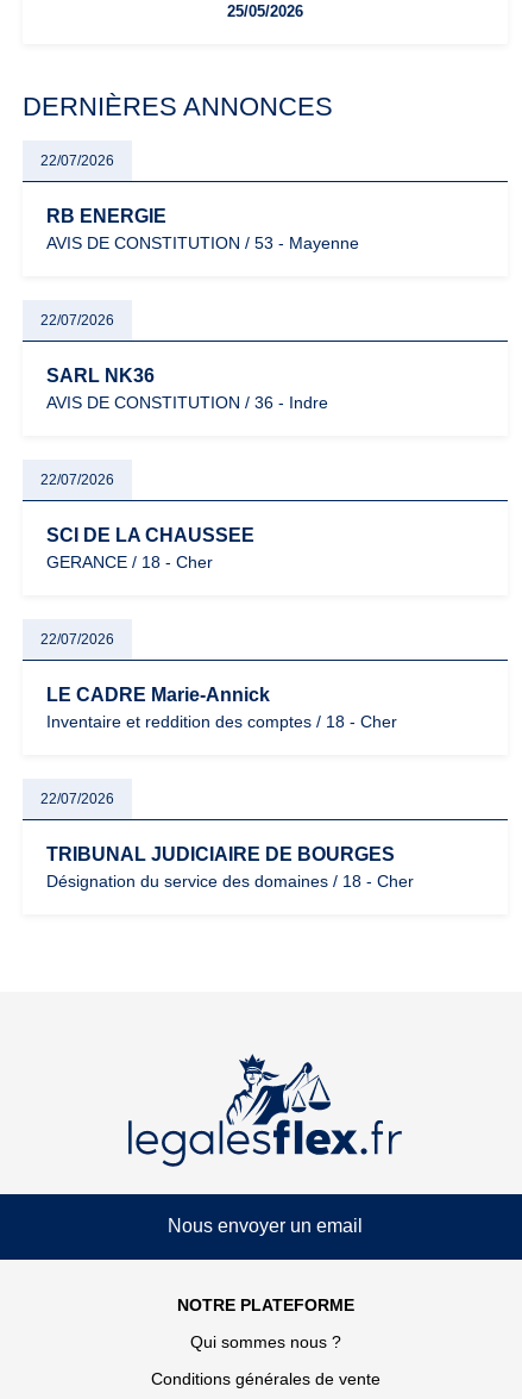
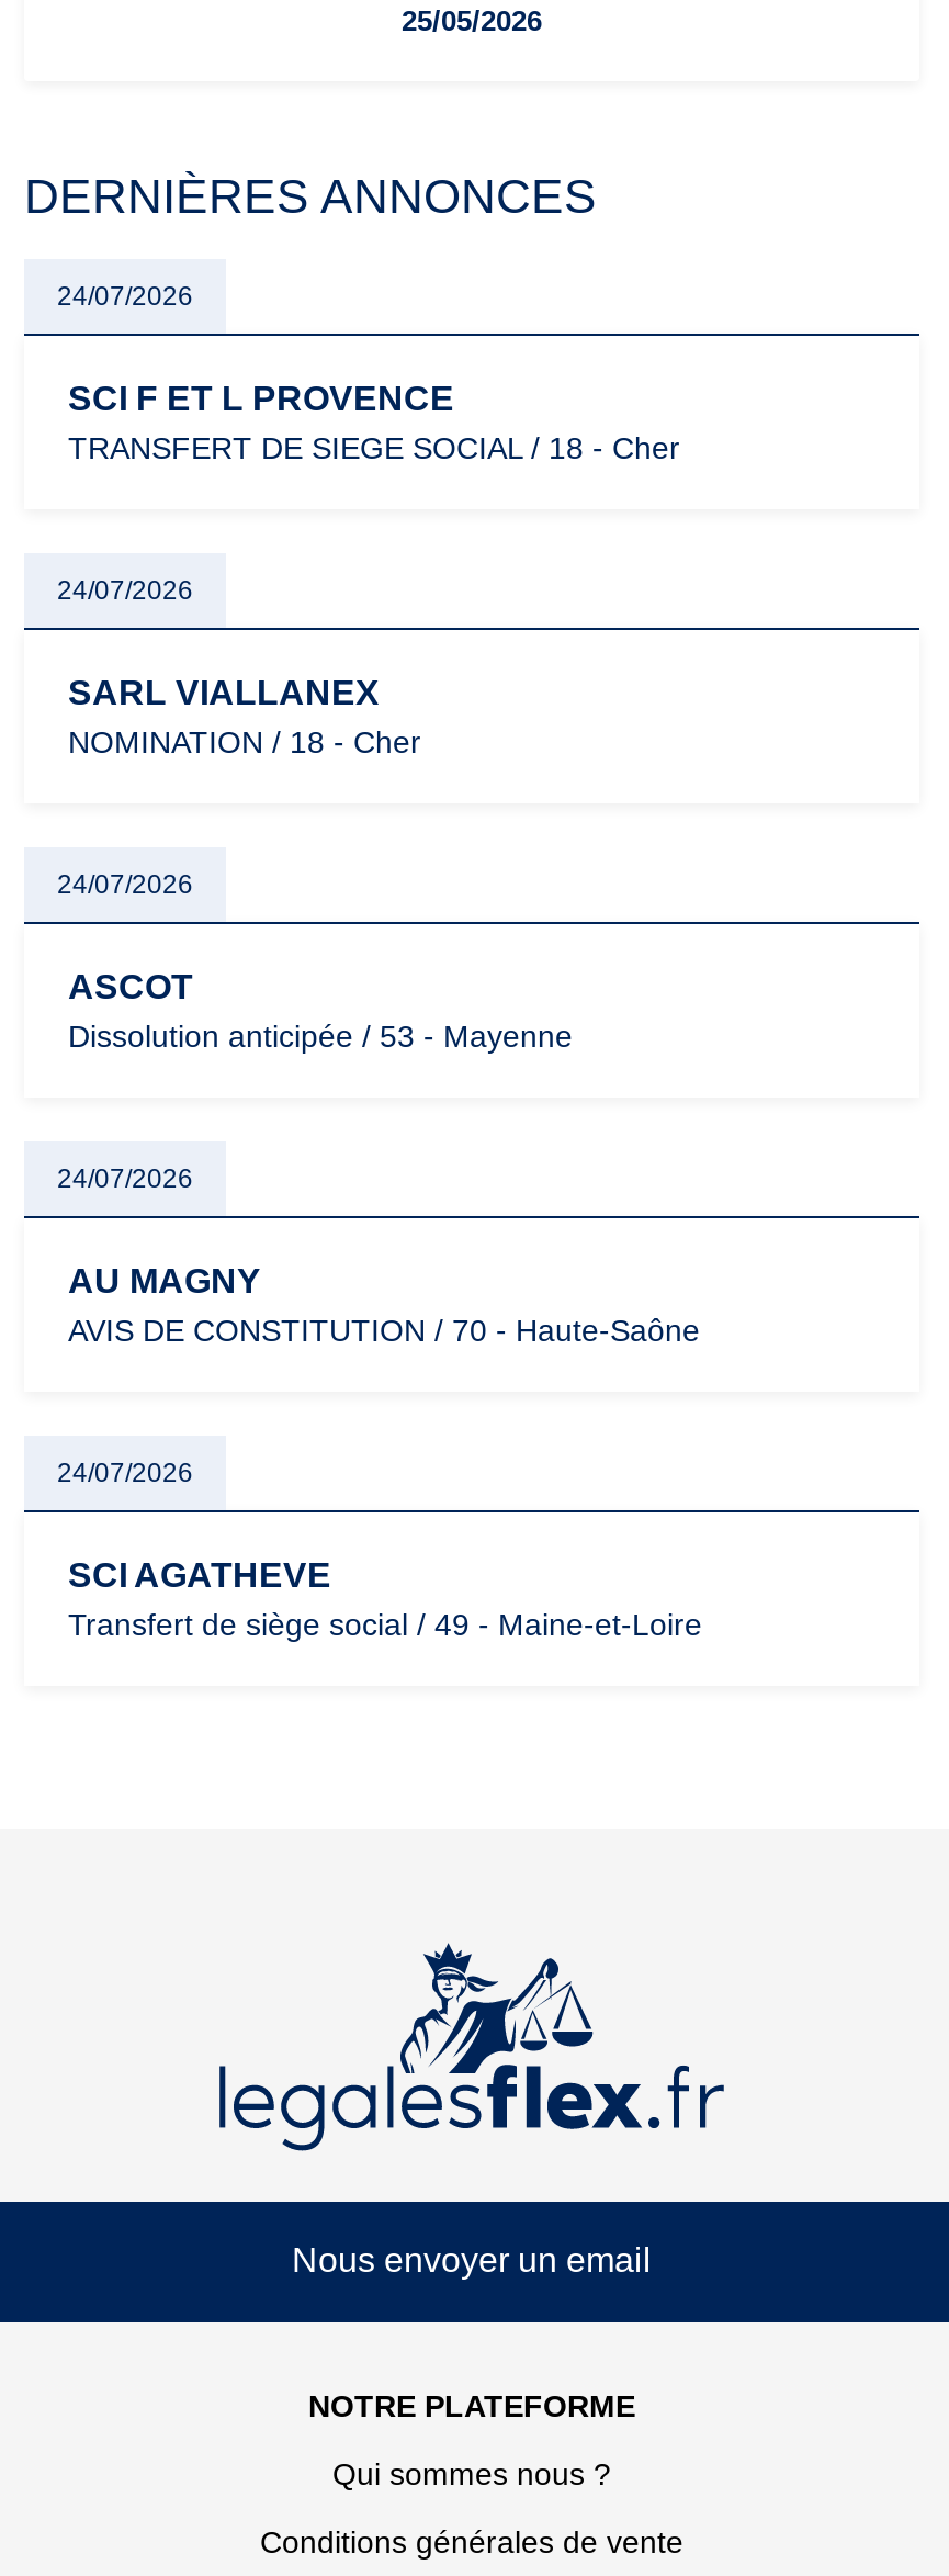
- 22/07/2026
+ 24/07/2026

- RB ENERGIE
- AVIS DE CONSTITUTION / 53 - Mayenne
+ SCI F ET L PROVENCE
+ TRANSFERT DE SIEGE SOCIAL / 18 - Cher

- 22/07/2026
+ 24/07/2026

- SARL NK36
- AVIS DE CONSTITUTION / 36 - Indre
+ SARL VIALLANEX
+ NOMINATION / 18 - Cher

- 22/07/2026
+ 24/07/2026

- SCI DE LA CHAUSSEE
- GERANCE / 18 - Cher
+ ASCOT
+ Dissolution anticipée / 53 - Mayenne

- 22/07/2026
+ 24/07/2026

- LE CADRE Marie-Annick
- Inventaire et reddition des comptes / 18 - Cher
+ AU MAGNY
+ AVIS DE CONSTITUTION / 70 - Haute-Saône

- 22/07/2026
+ 24/07/2026

- TRIBUNAL JUDICIAIRE DE BOURGES
- Désignation du service des domaines / 18 - Cher
+ SCI AGATHEVE
+ Transfert de siège social / 49 - Maine-et-Loire
